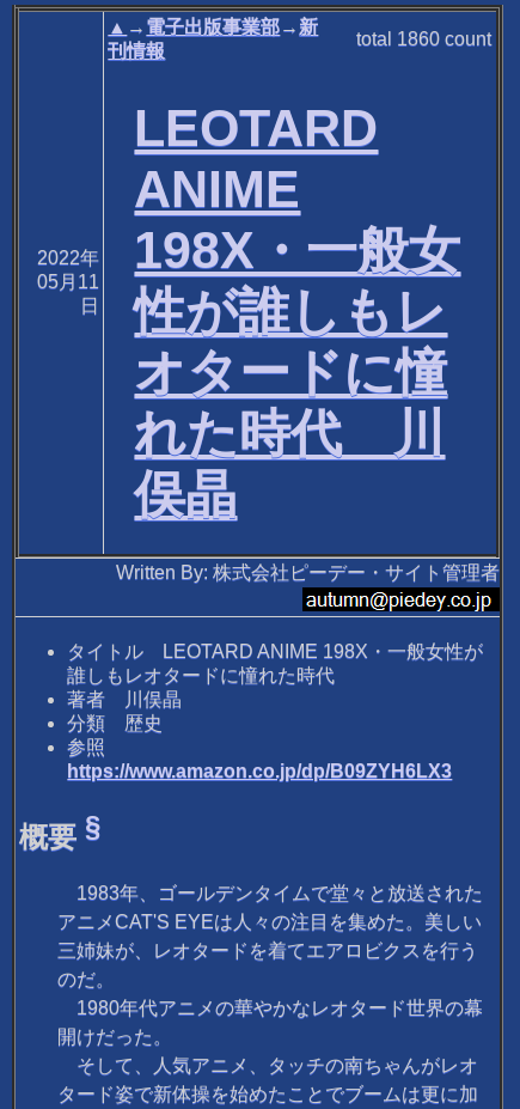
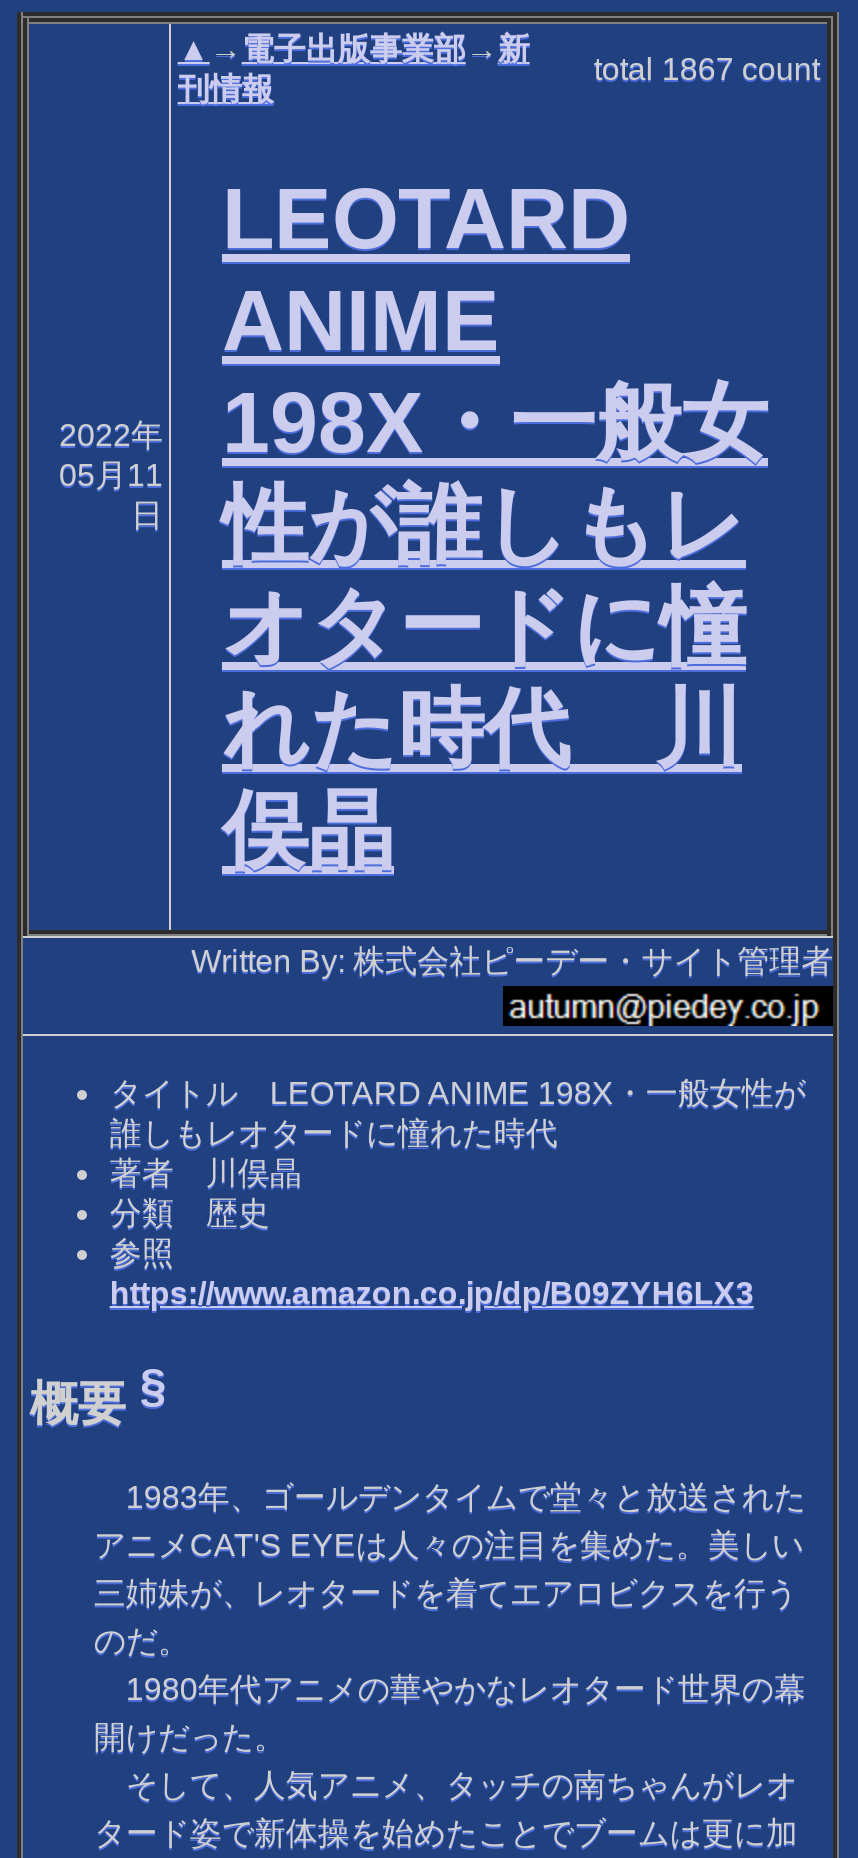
- total 1860 count
+ total 1867 count
